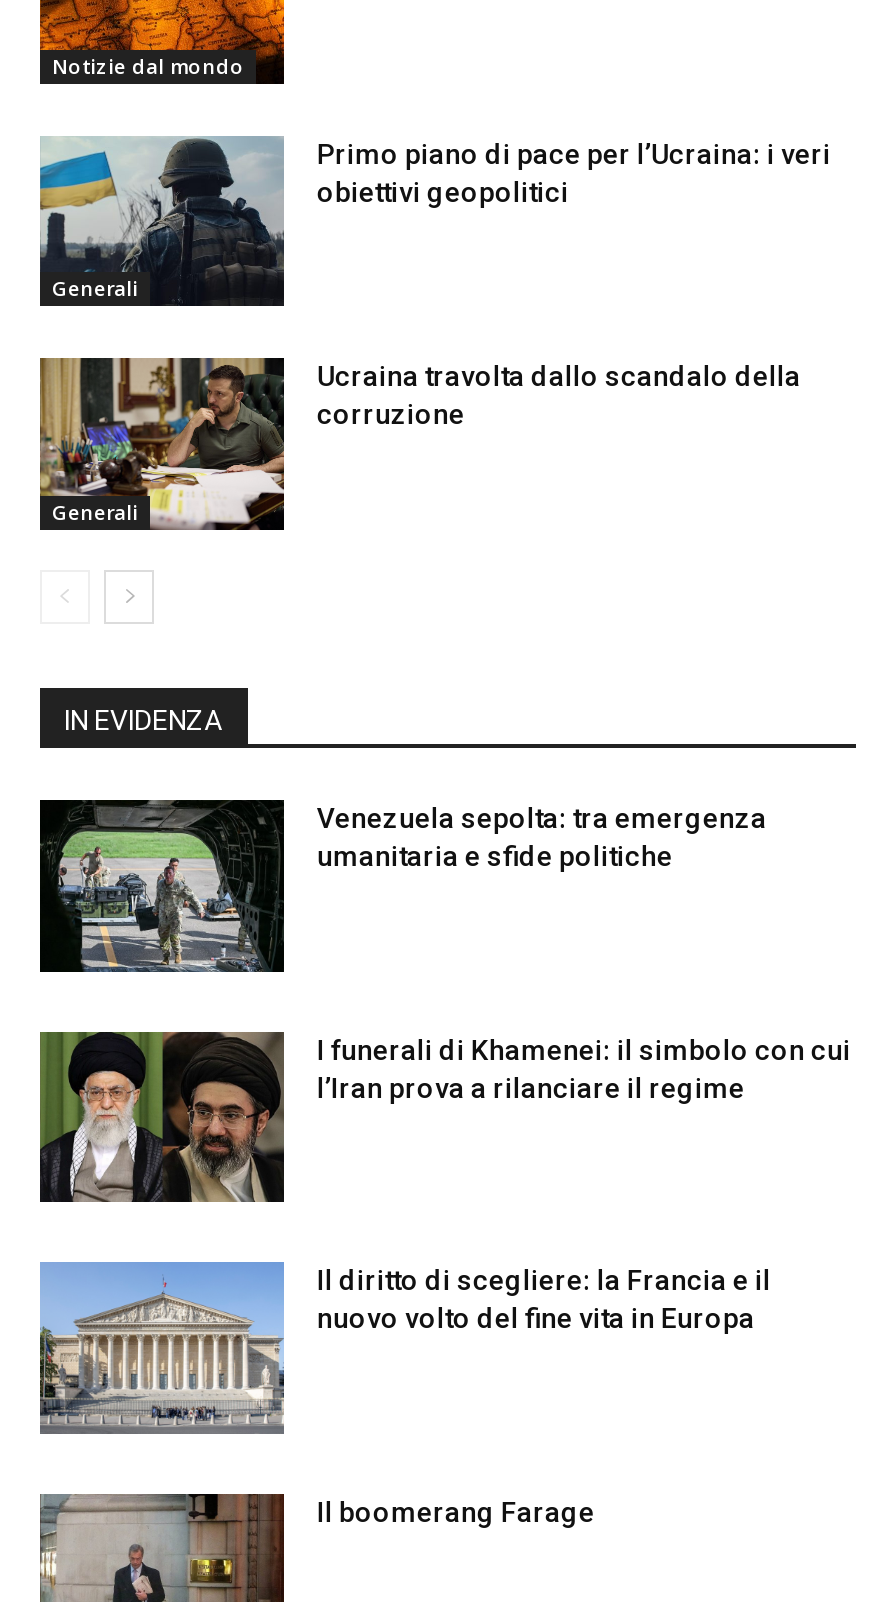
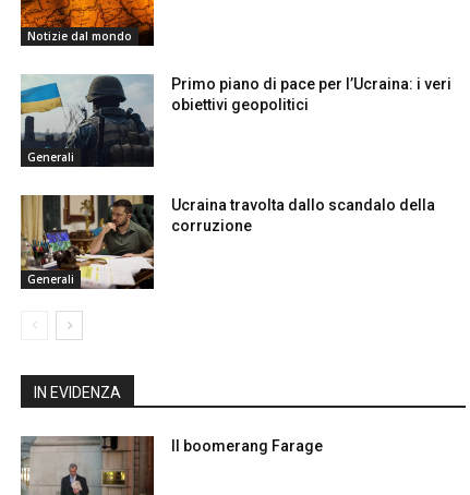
- [image]
- Venezuela sepolta: tra emergenza
- umanitaria e sfide politiche

- [image]
- I funerali di Khamenei: il simbolo con cui
- l’Iran prova a rilanciare il regime

- [image]
- Il diritto di scegliere: la Francia e il
- nuovo volto del fine vita in Europa
